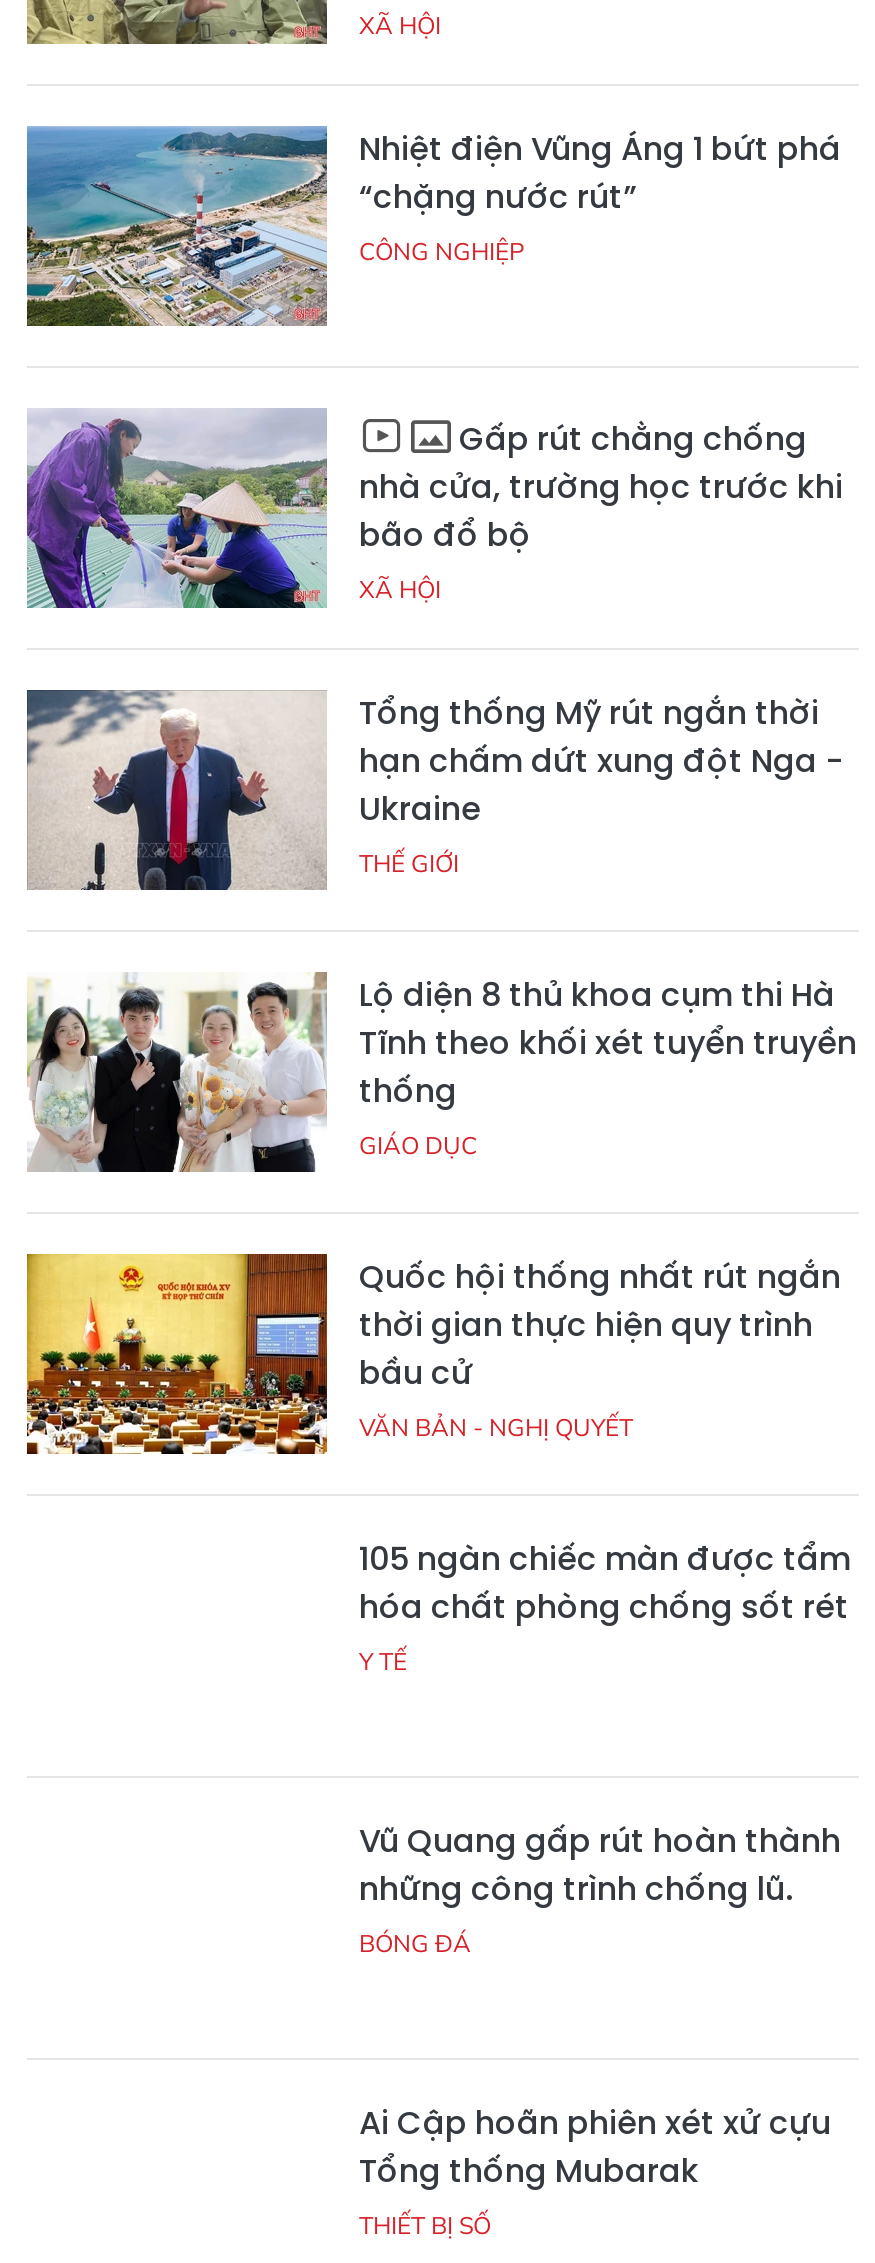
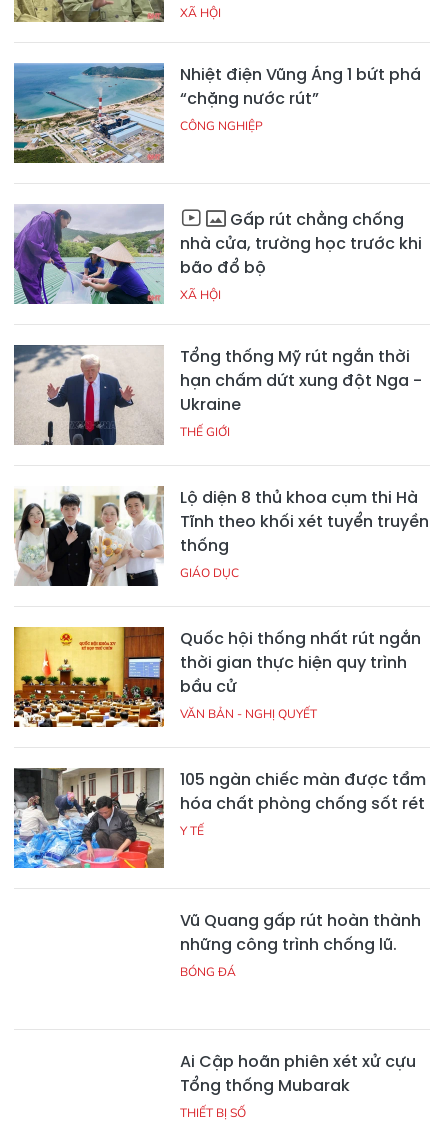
+ [image]
